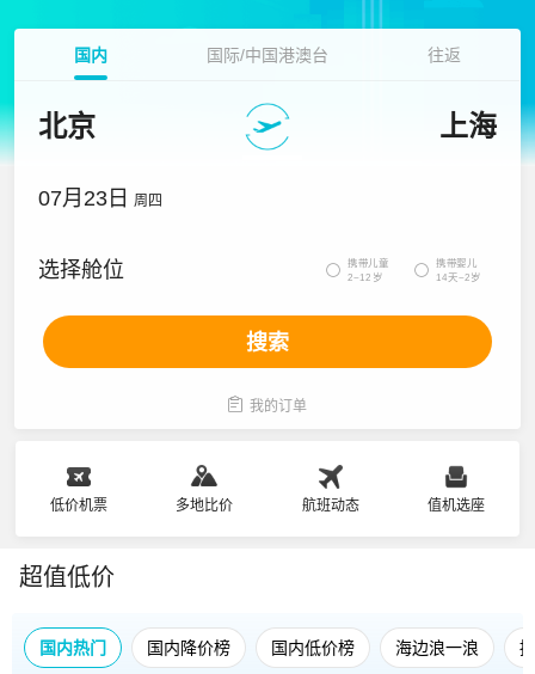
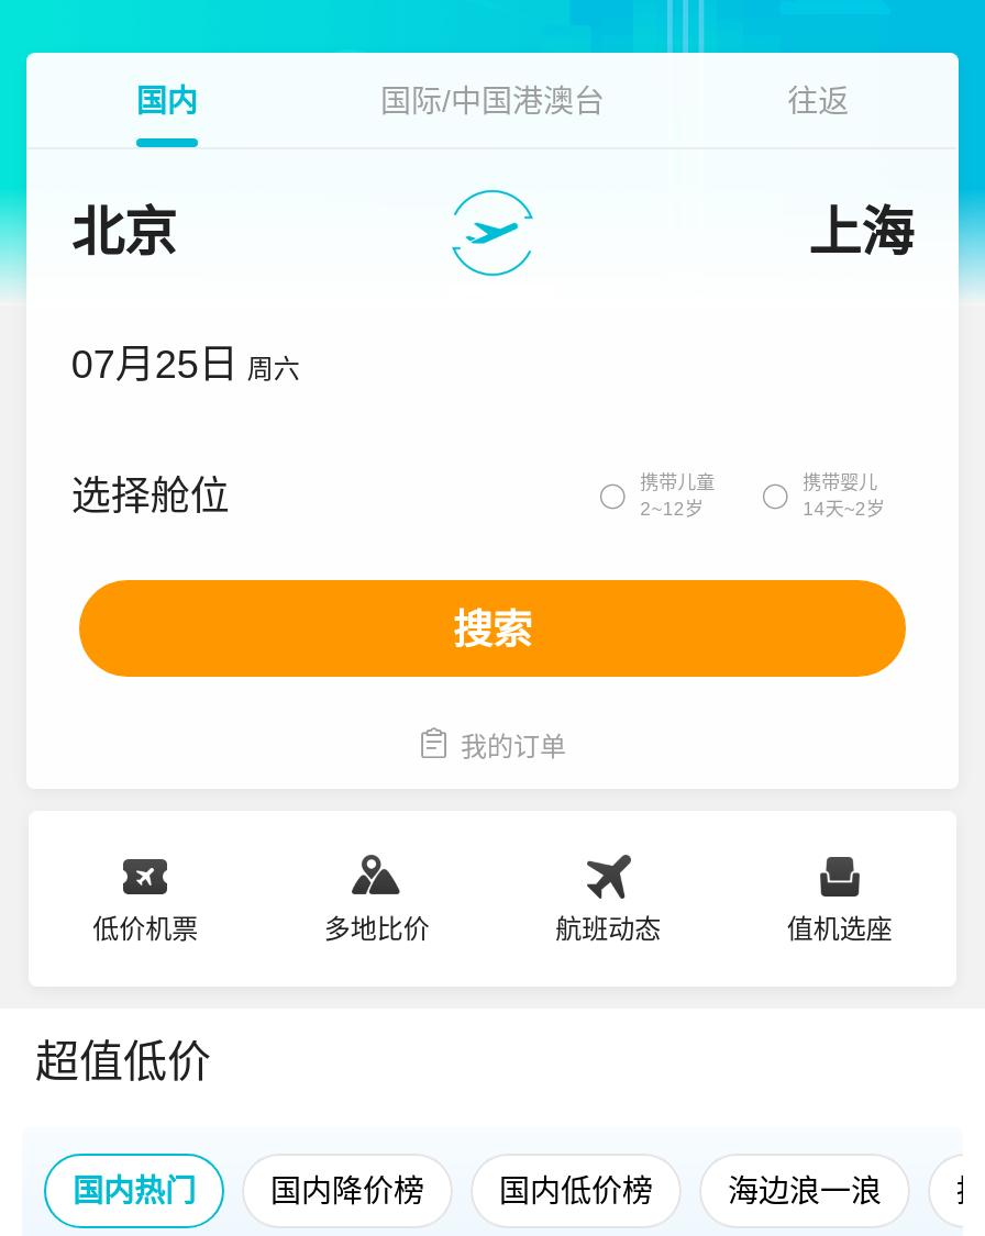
- 07月23日 周四
+ 07月25日 周六
